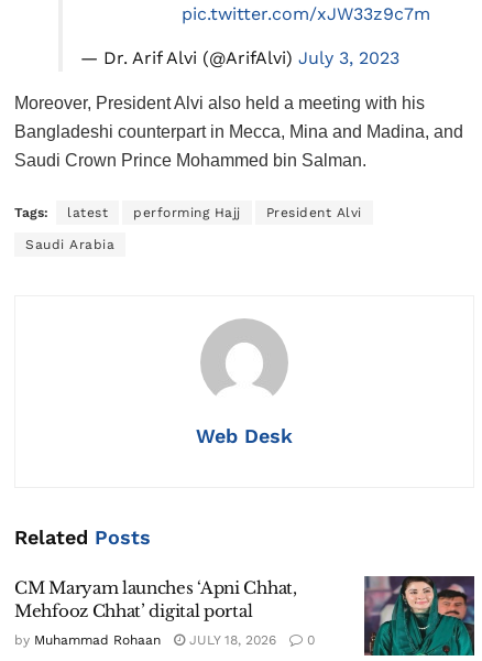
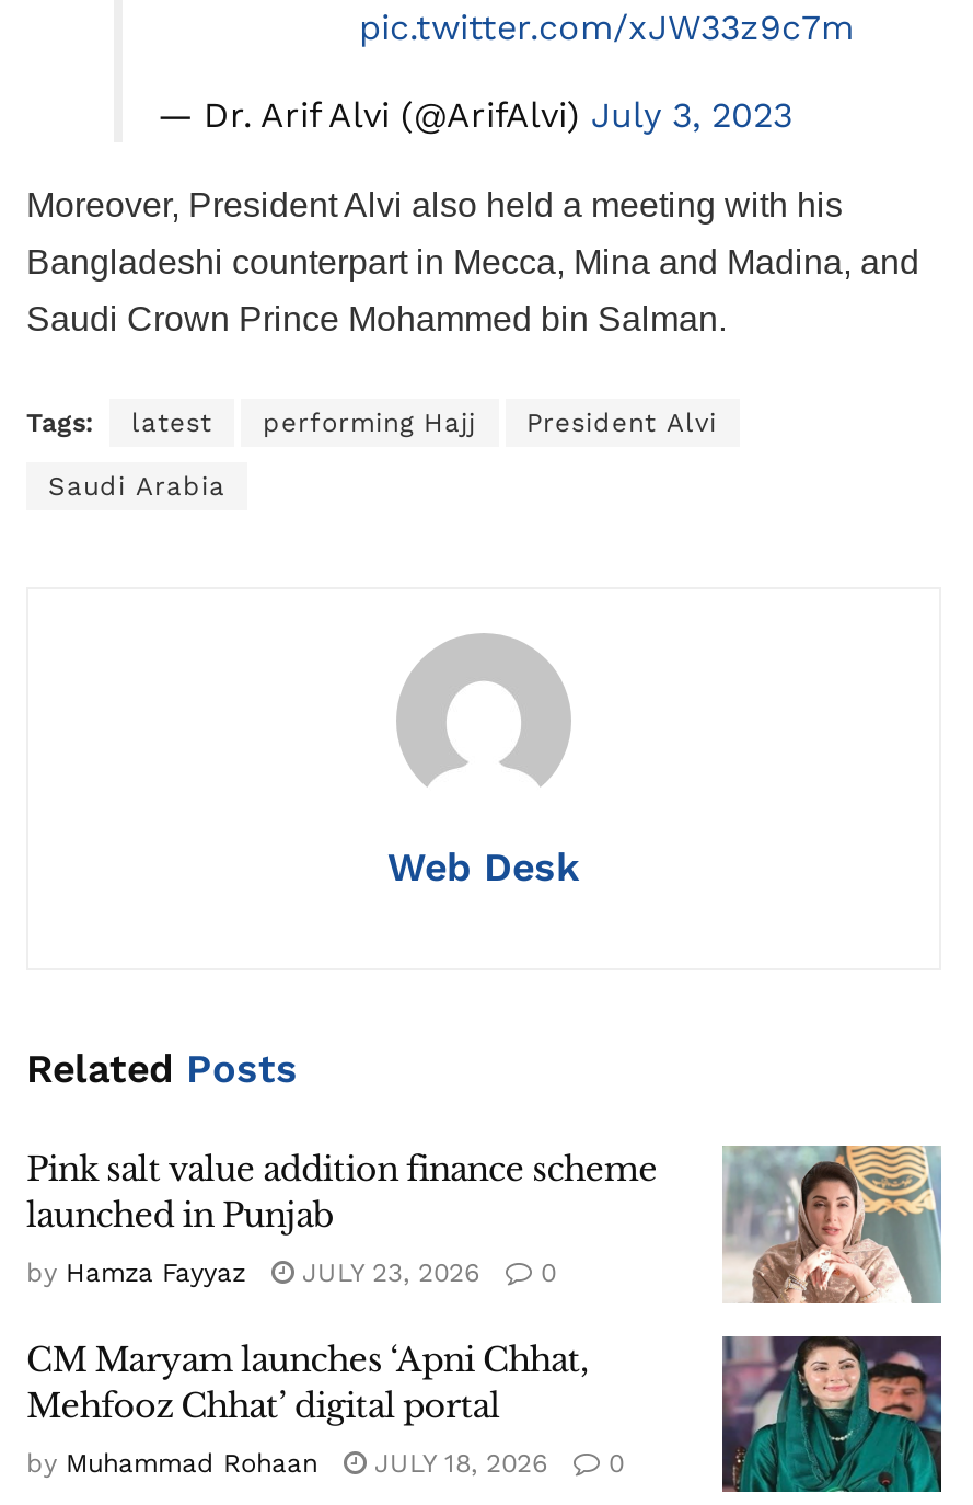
+ [image]
+ Pink salt value addition finance scheme
+ launched in Punjab
+ by Hamza Fayyaz
+ JULY 23, 2026
+ 0
